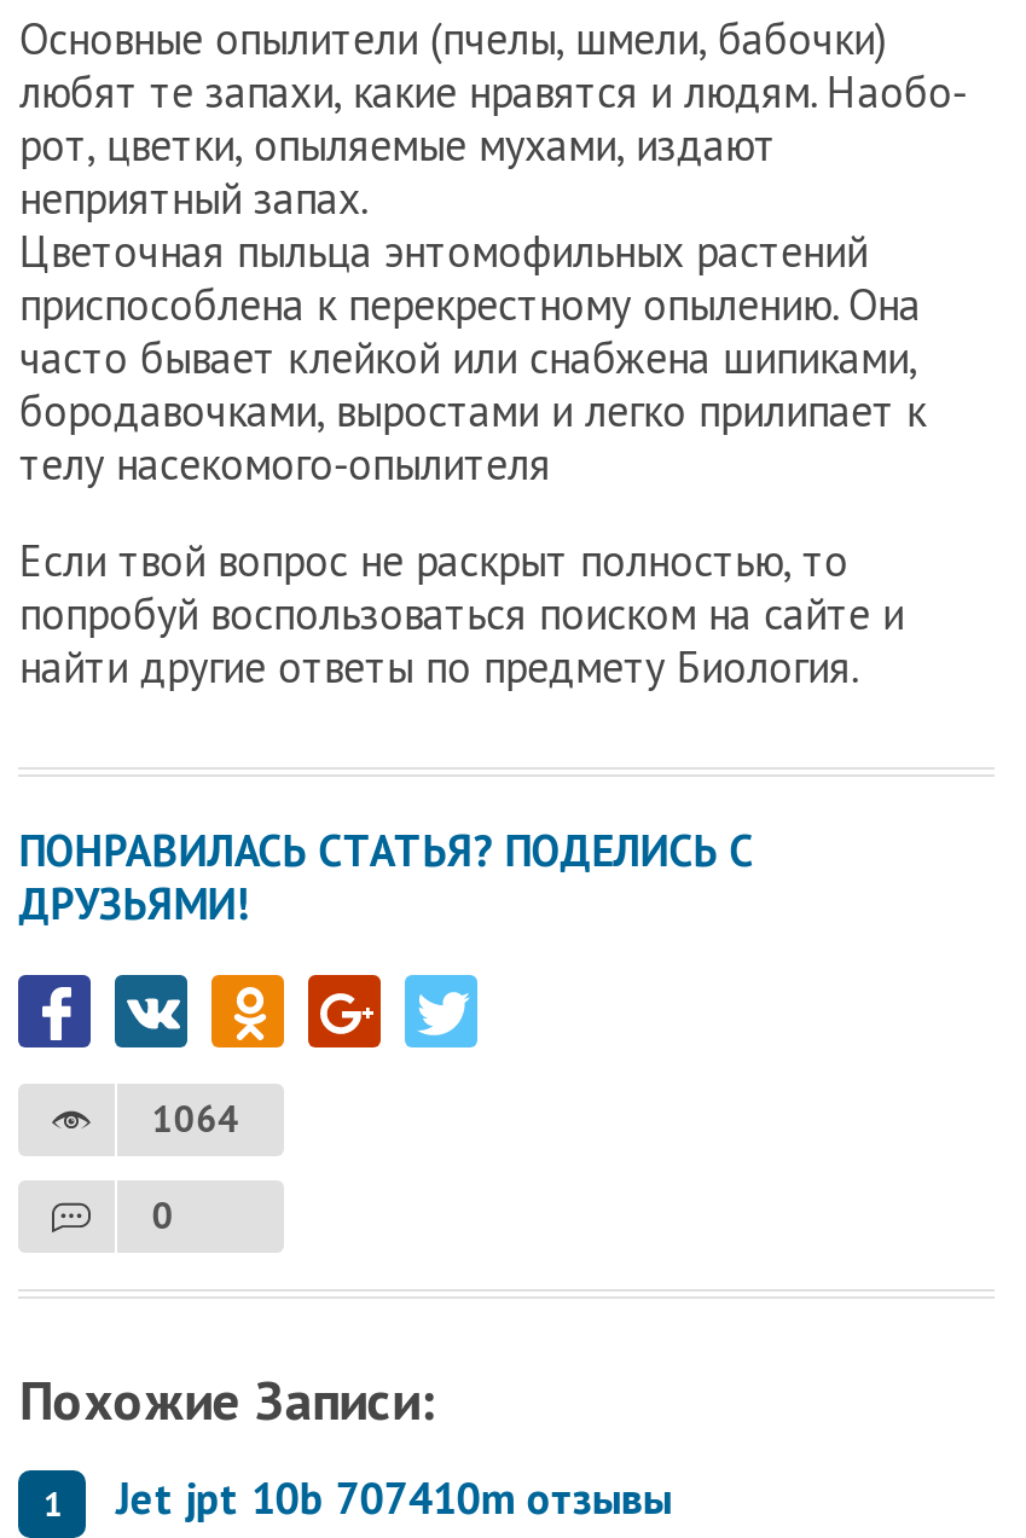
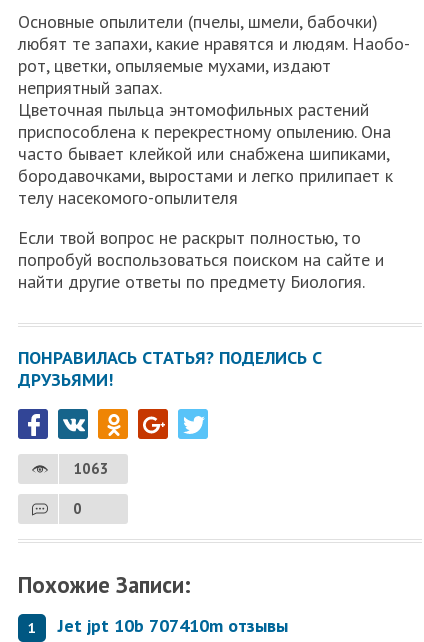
- 1064
+ 1063
